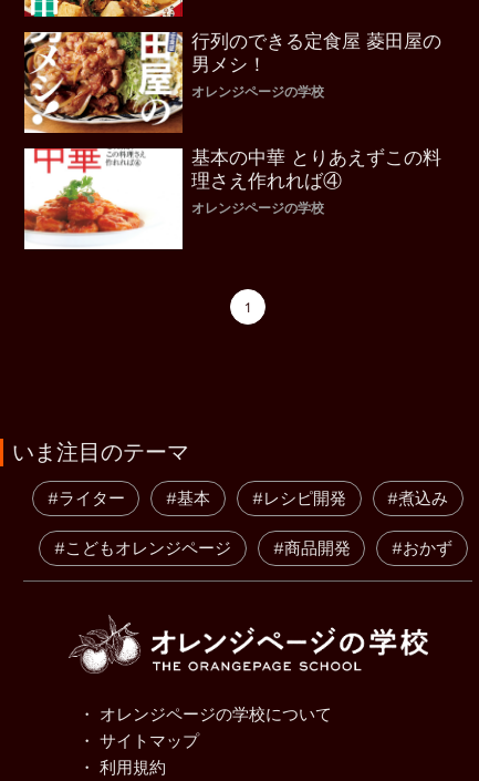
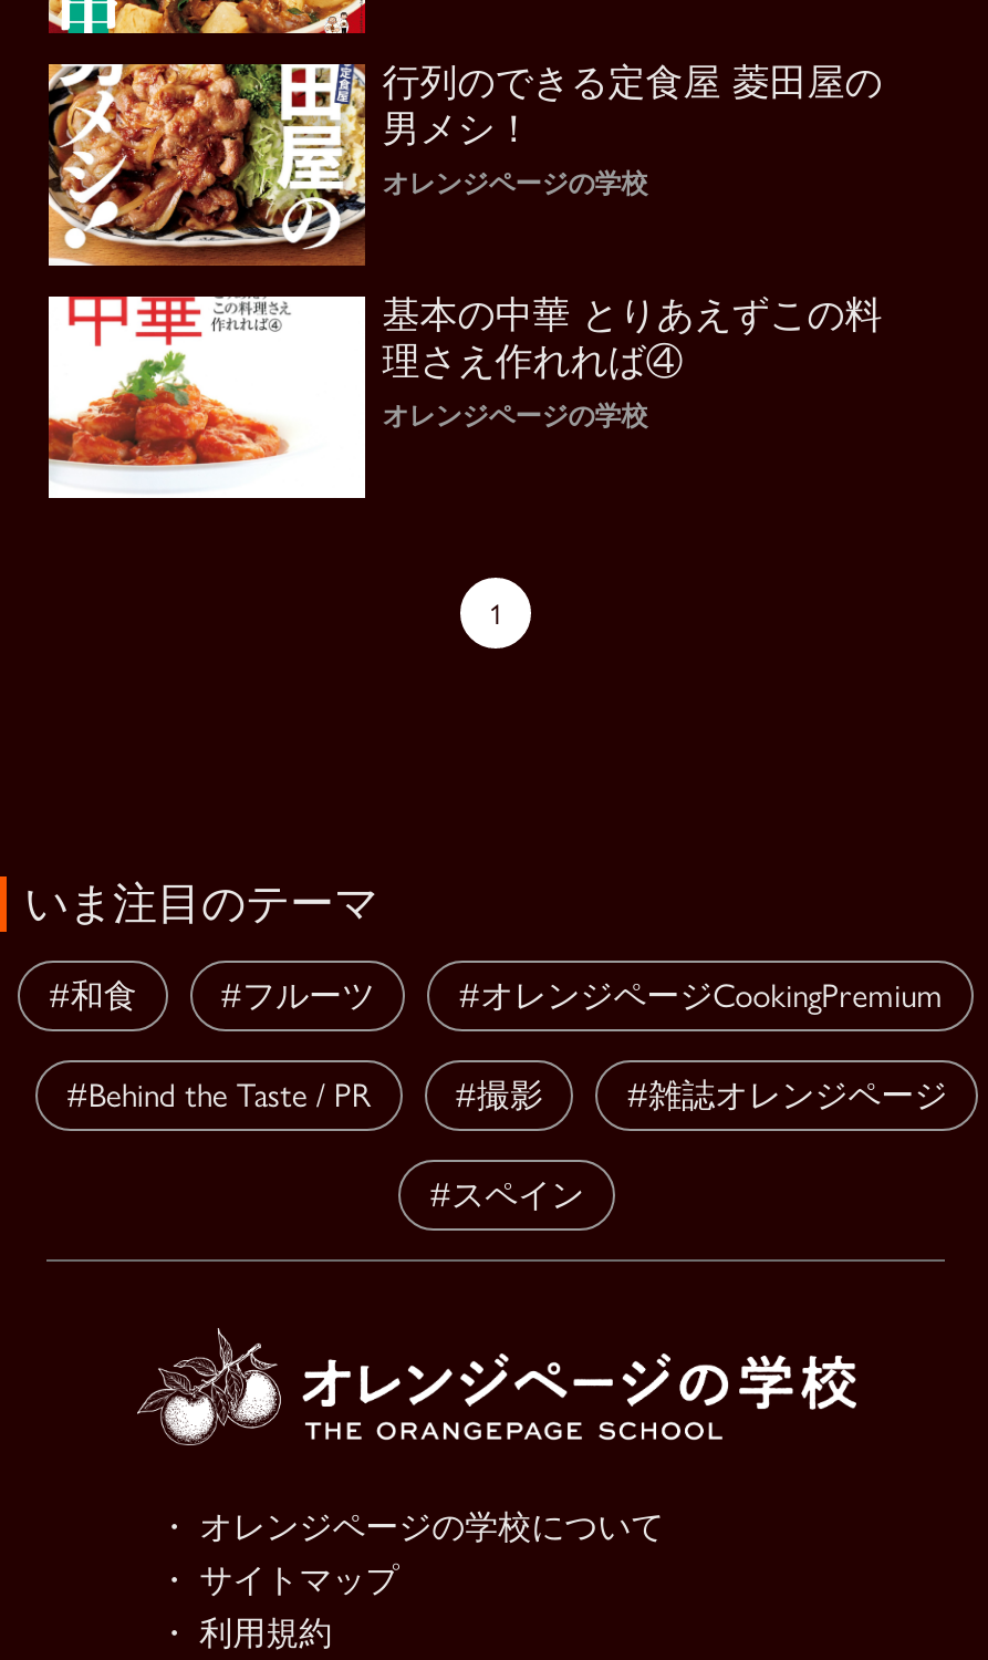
- #ライター
- #基本
- #レシピ開発
- #煮込み
- #こどもオレンジページ
- #商品開発
- #おかず
+ #和食
+ #フルーツ
+ #オレンジページCookingPremium
+ #Behind the Taste / PR
+ #撮影
+ #雑誌オレンジページ
+ #スペイン
